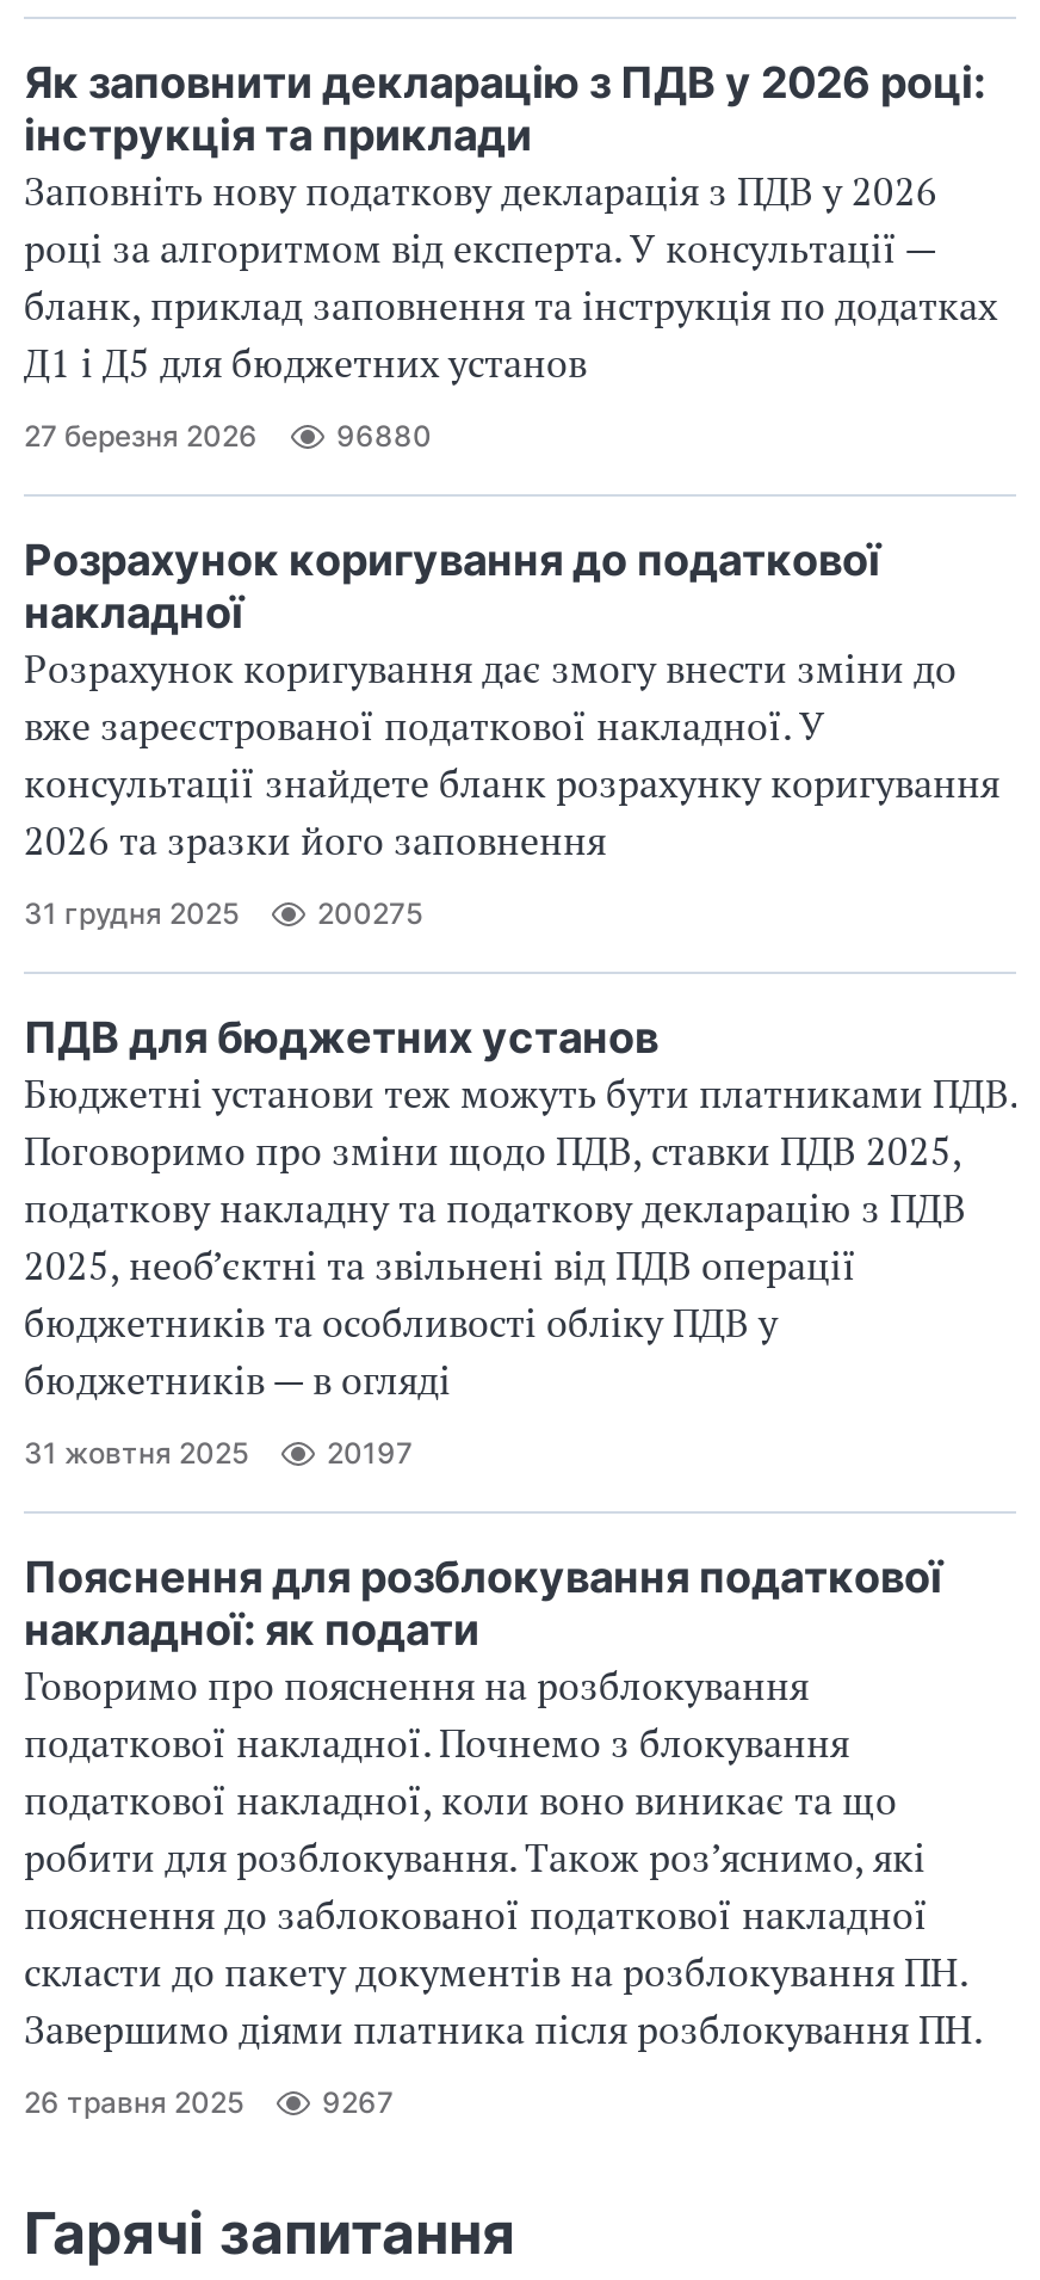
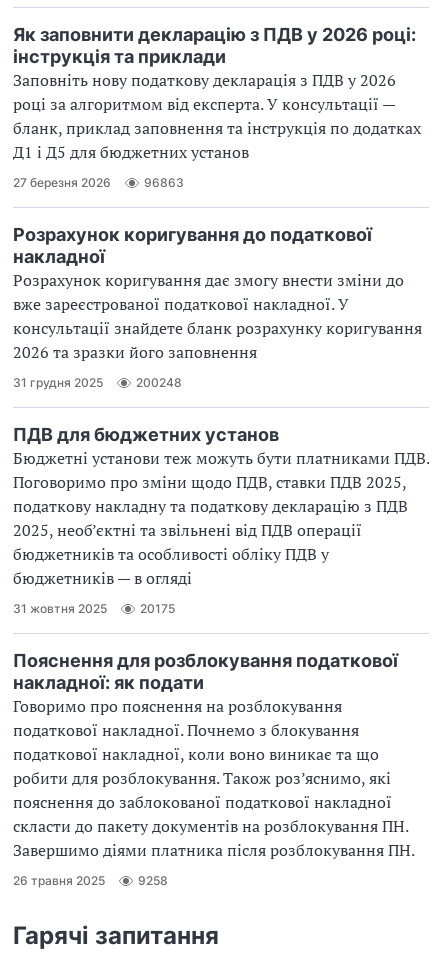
- 96880
+ 96863

- 200275
+ 200248

- 20197
+ 20175

- 9267
+ 9258
